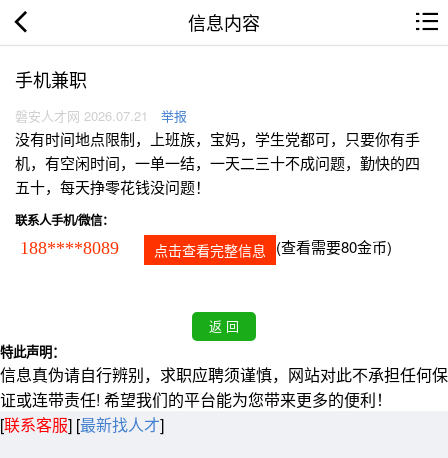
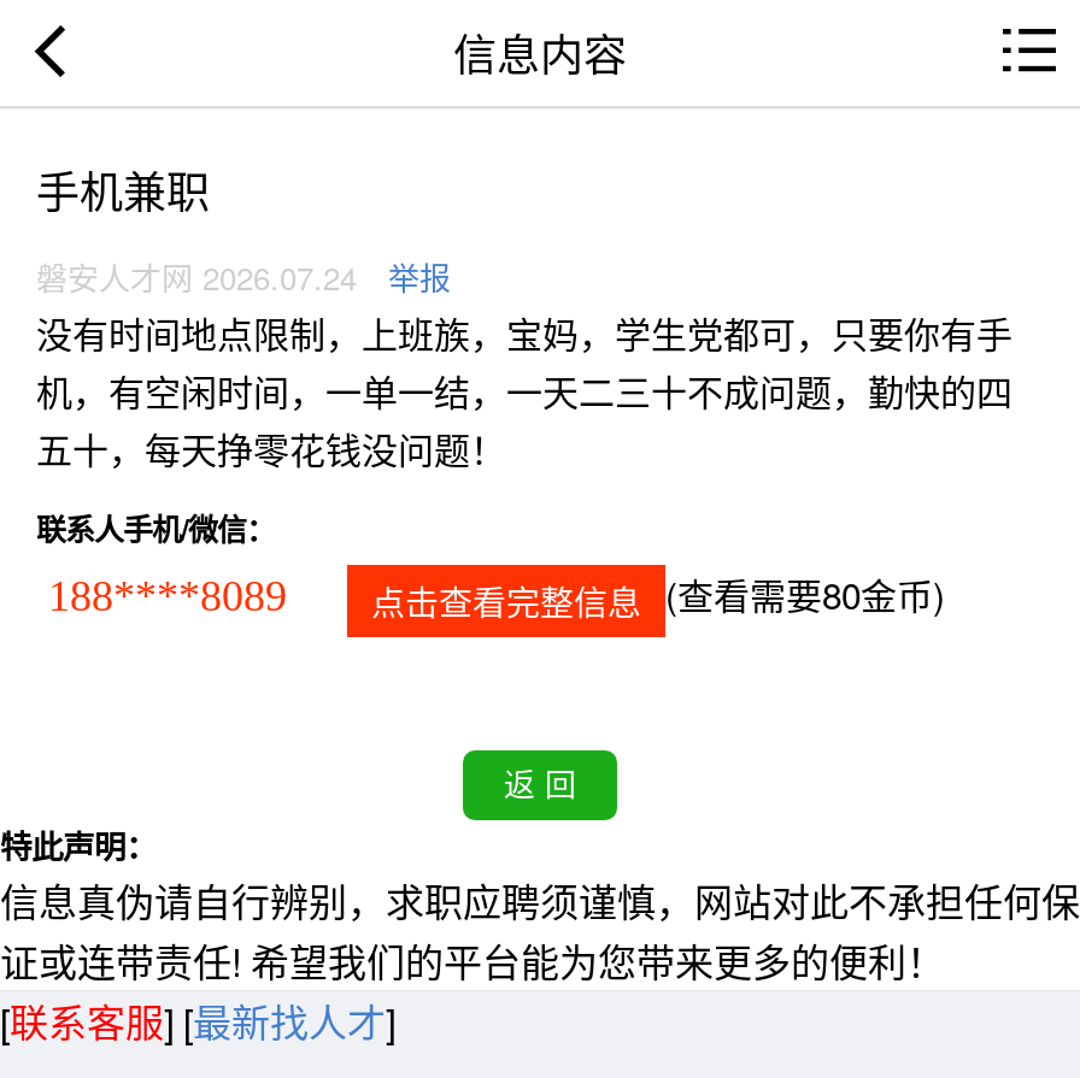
- 磐安人才网 2026.07.21 举报
+ 磐安人才网 2026.07.24 举报
